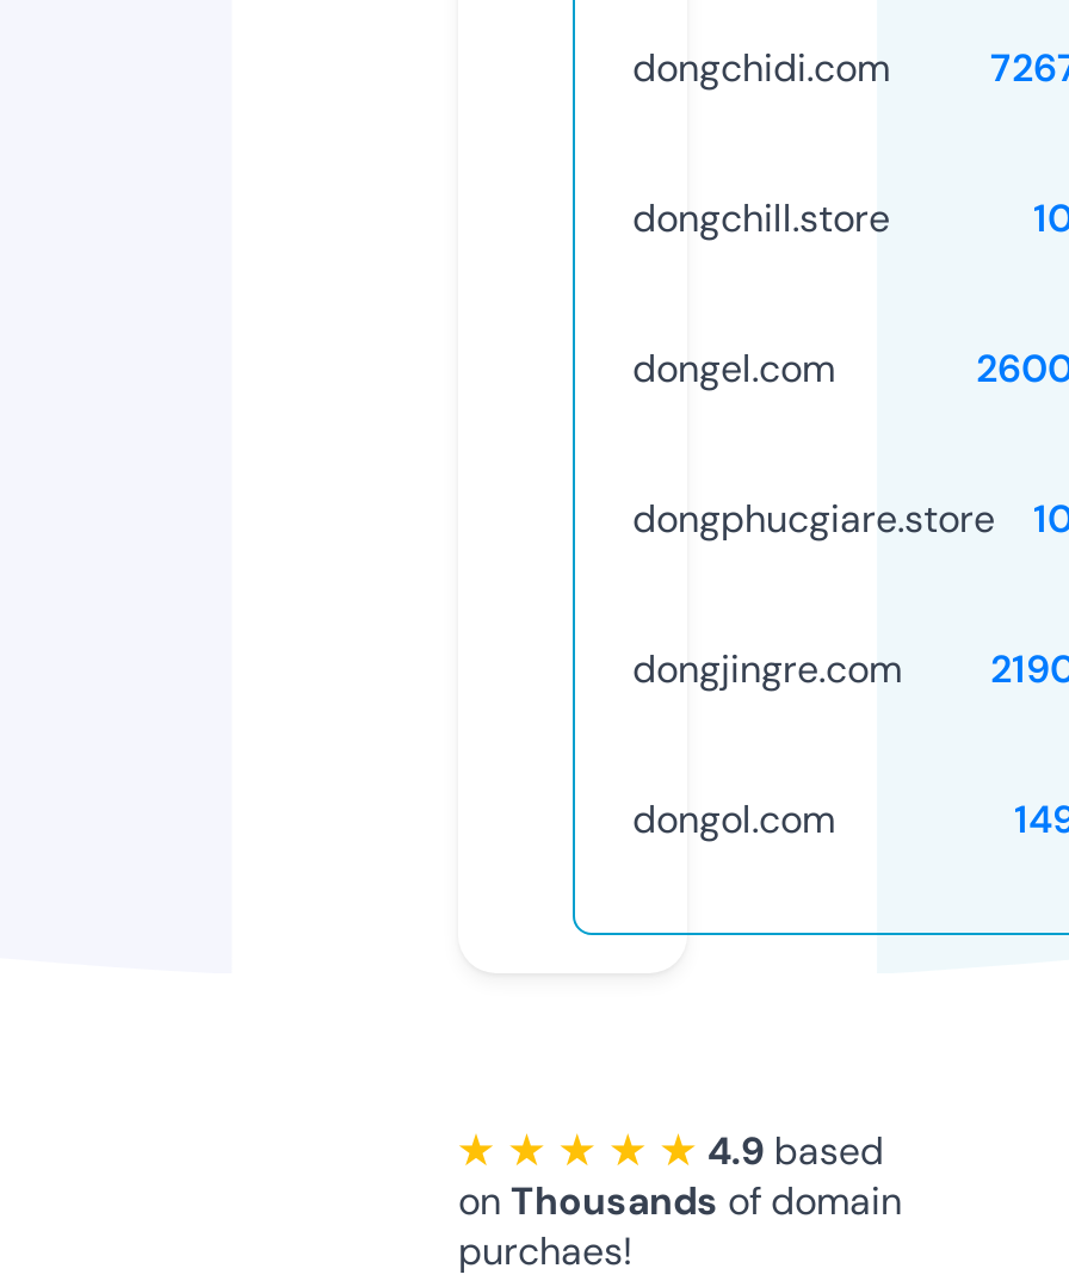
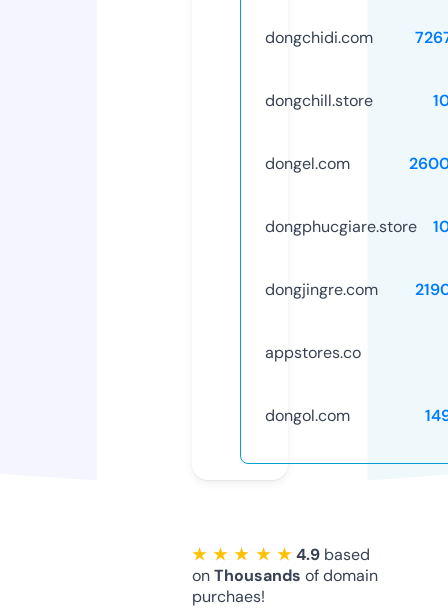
+ appstores.co
